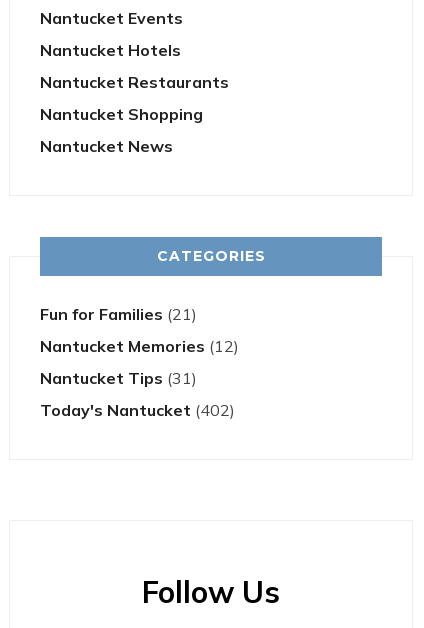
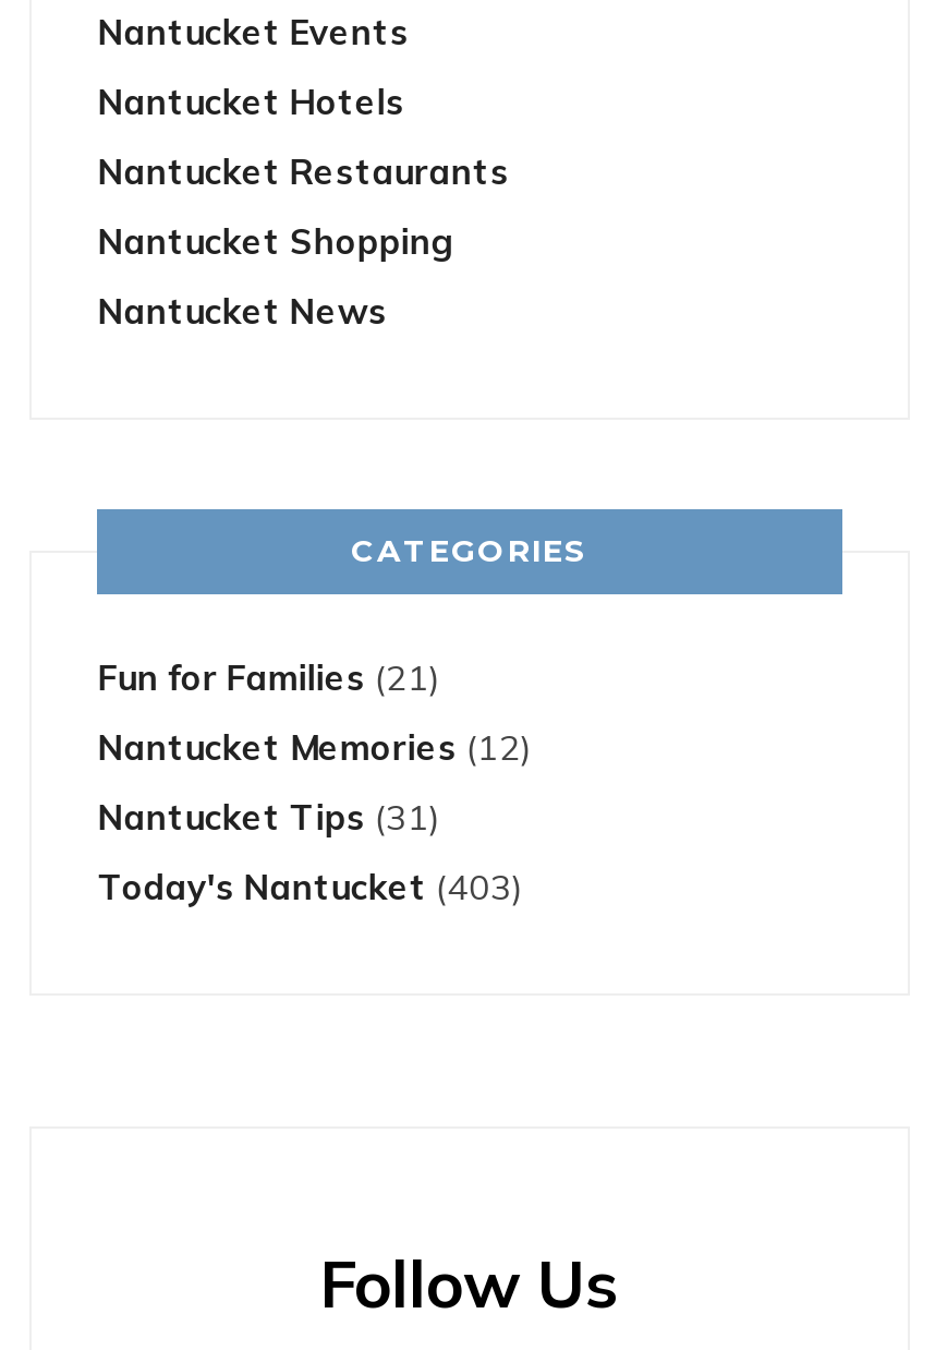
- Today's Nantucket (402)
+ Today's Nantucket (403)
